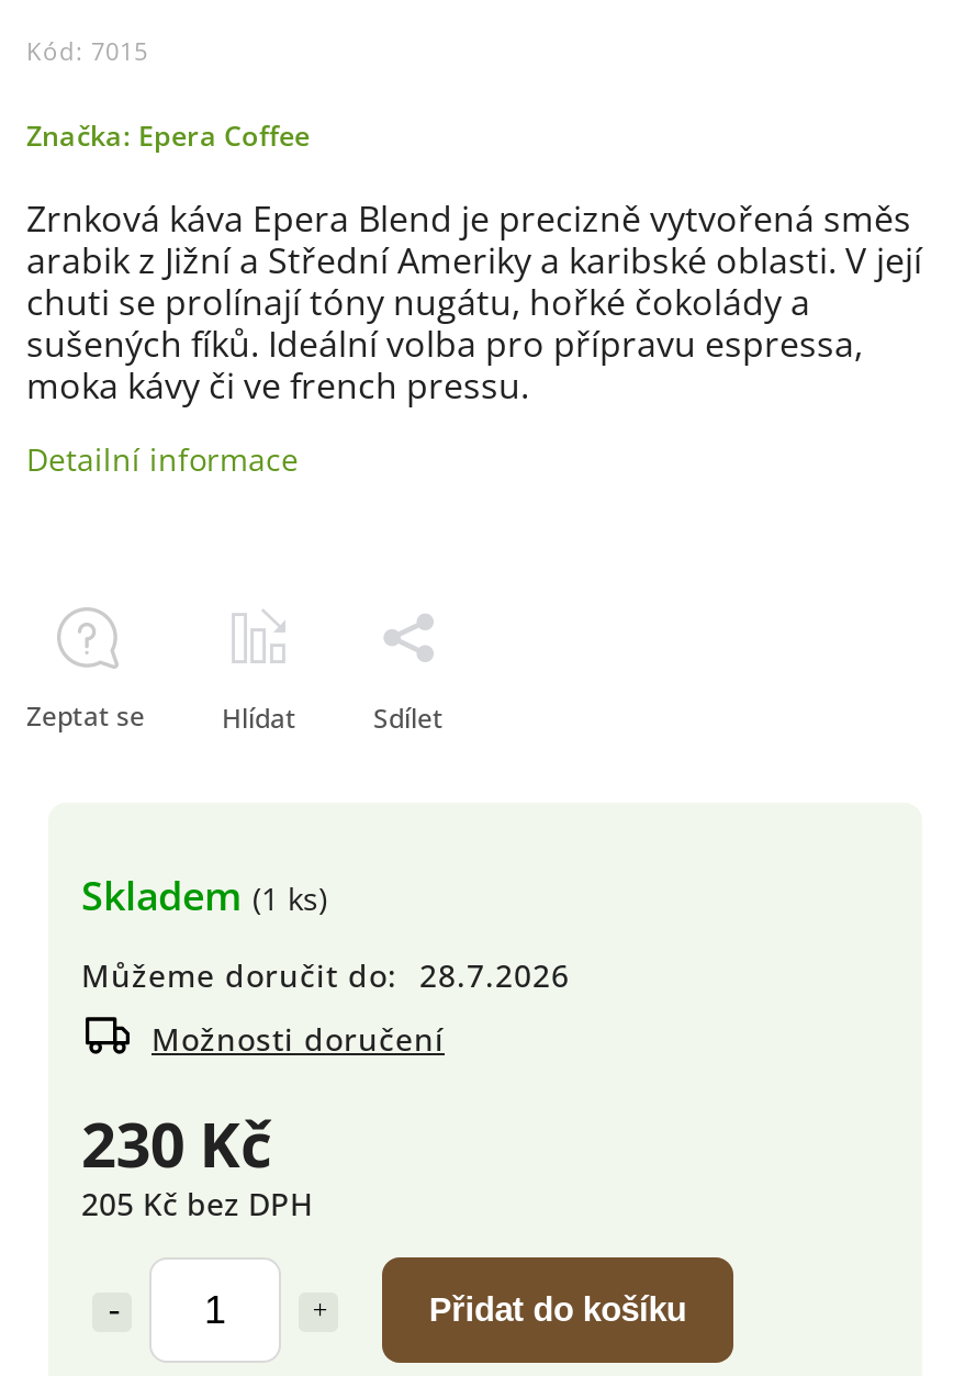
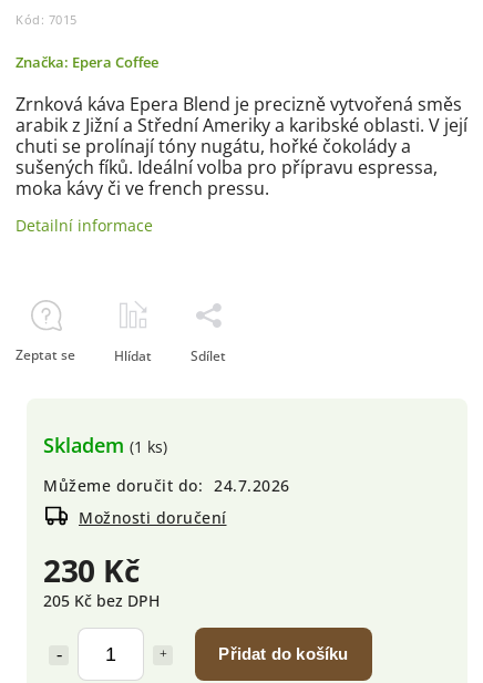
- Můžeme doručit do: 28.7.2026
+ Můžeme doručit do: 24.7.2026
